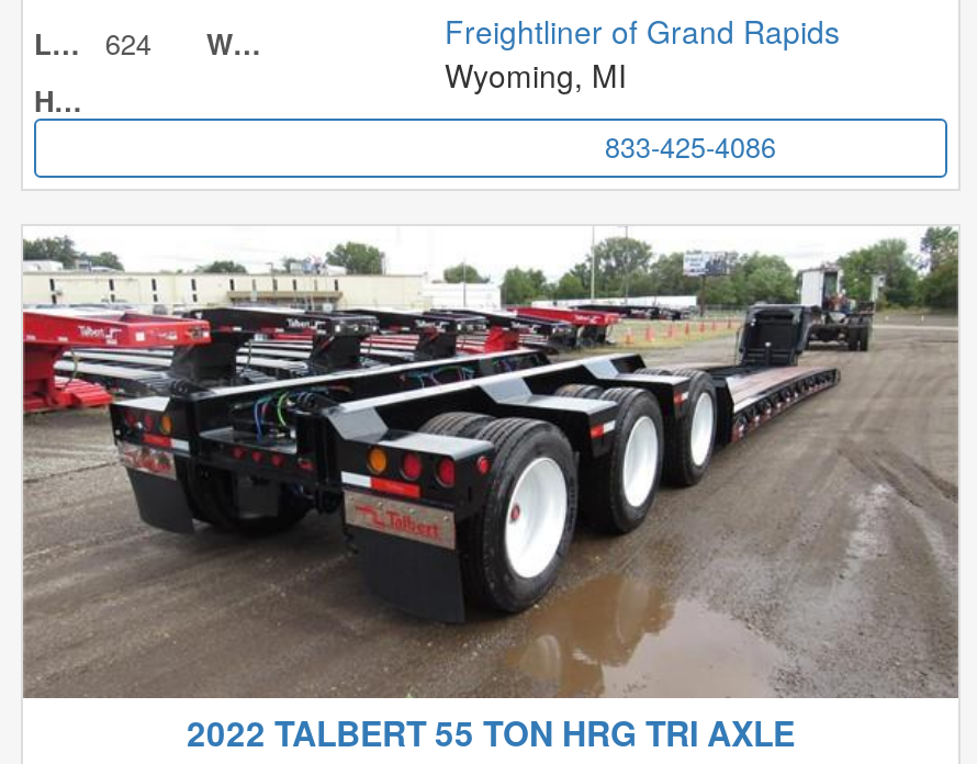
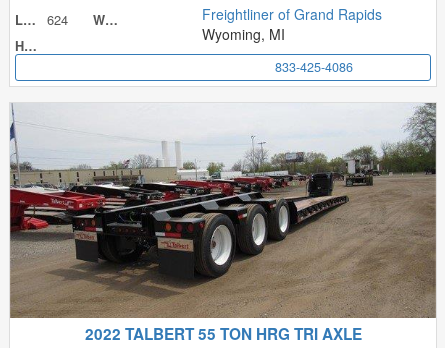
- [image]
+ [image]
